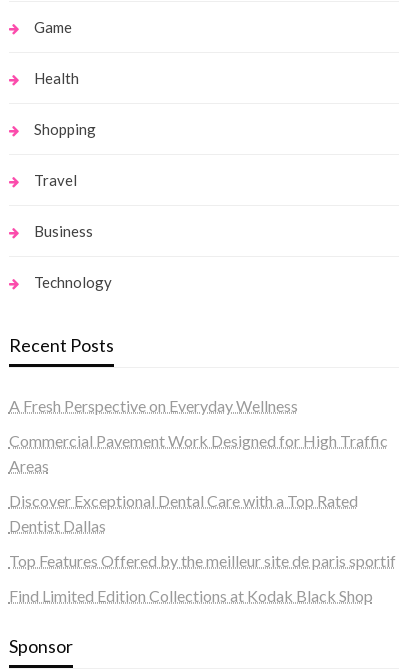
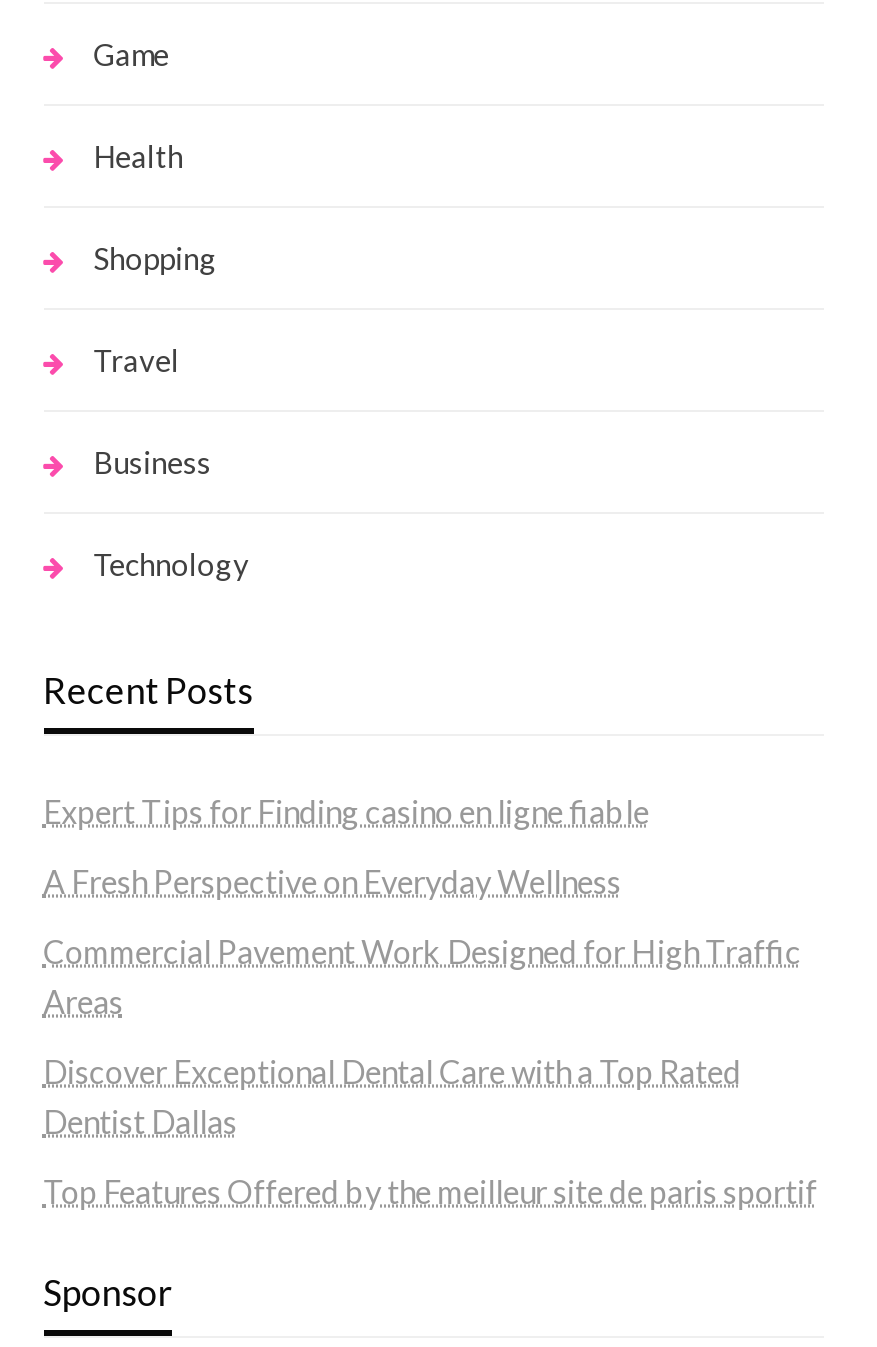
+ Expert Tips for Finding casino en ligne fiable

moved down: A Fresh Perspective on Everyday Wellness | Commercial Pavement Work Designed for High Traffic | Areas | Discover Exceptional Dental Care with a Top Rated | Dentist Dallas | Top Features Offered by the meilleur site de paris sportif

- Find Limited Edition Collections at Kodak Black Shop
